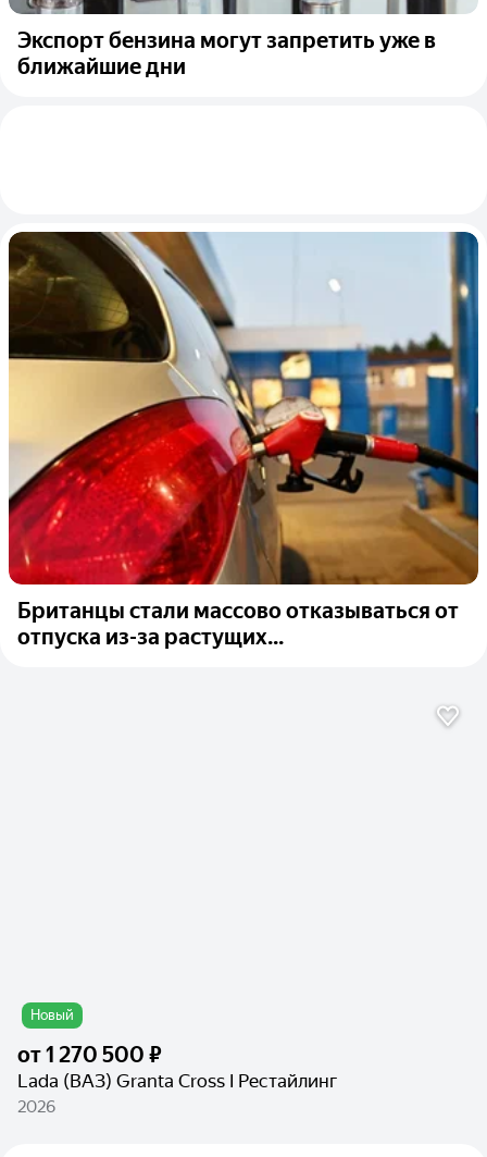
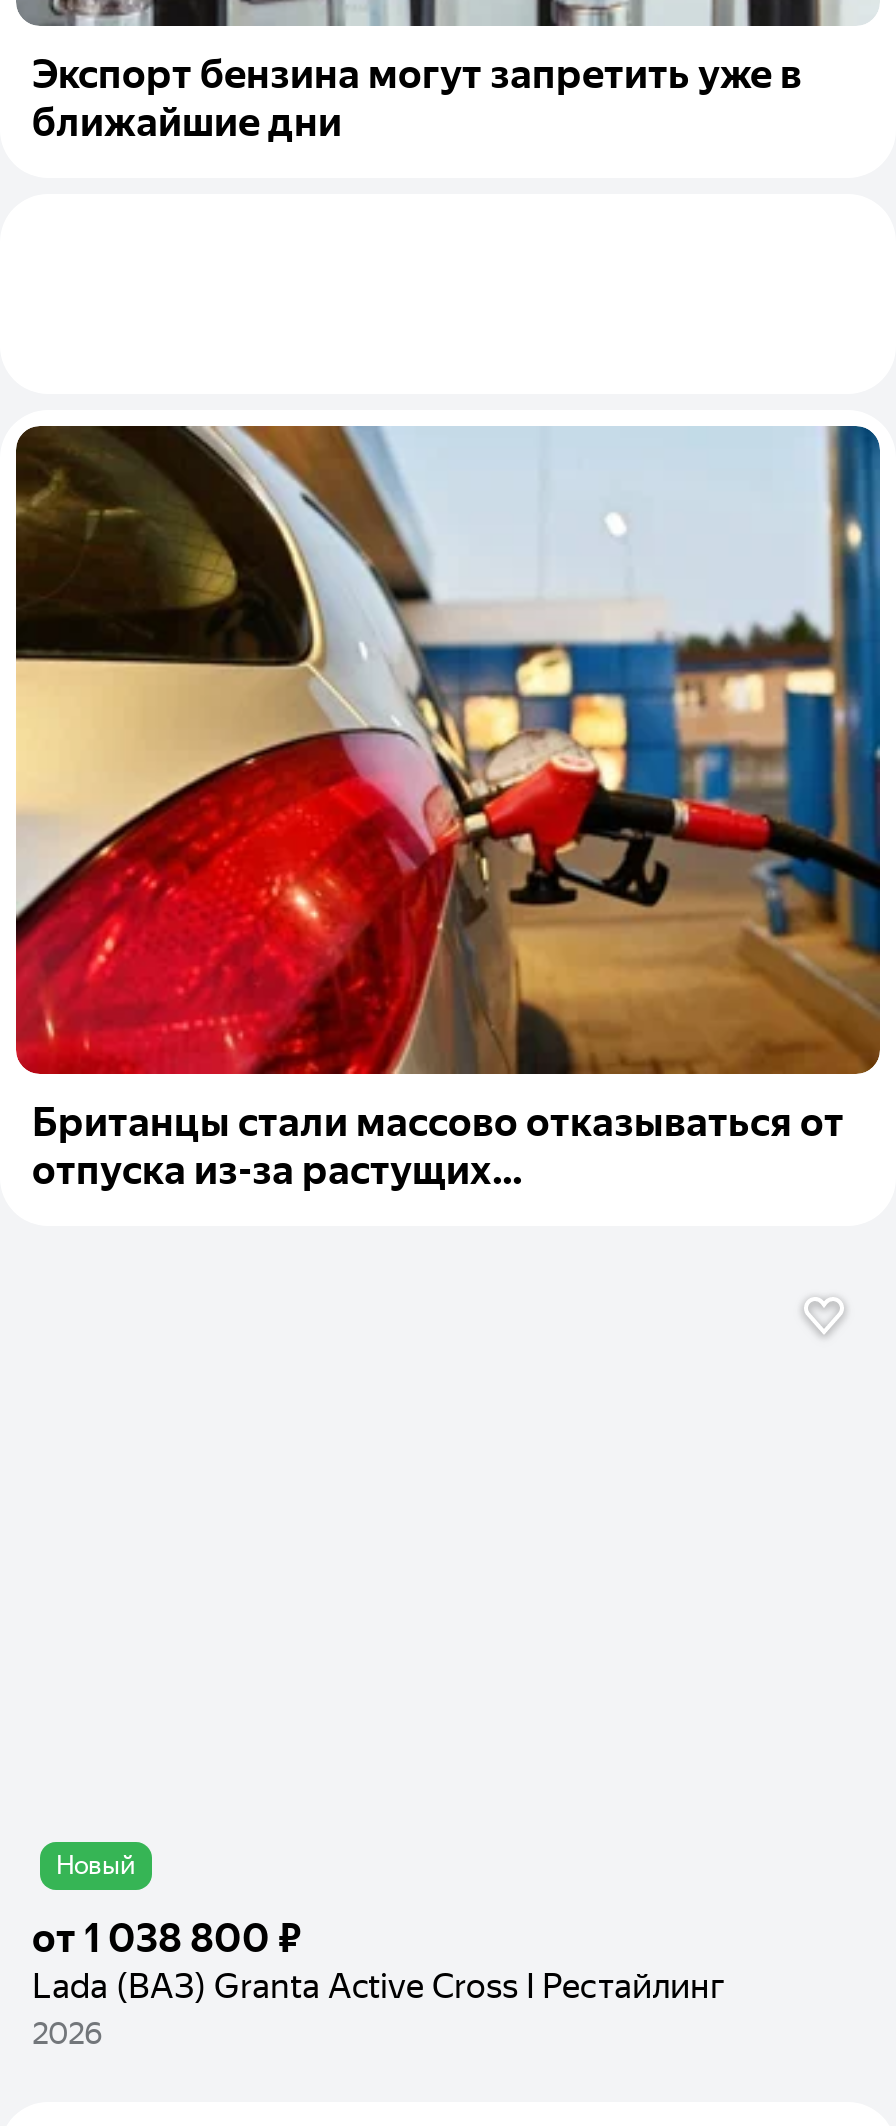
- от 1 270 500 ₽
- Lada (ВАЗ) Granta Cross I Рестайлинг
+ от 1 038 800 ₽
+ Lada (ВАЗ) Granta Active Cross I Рестайлинг
